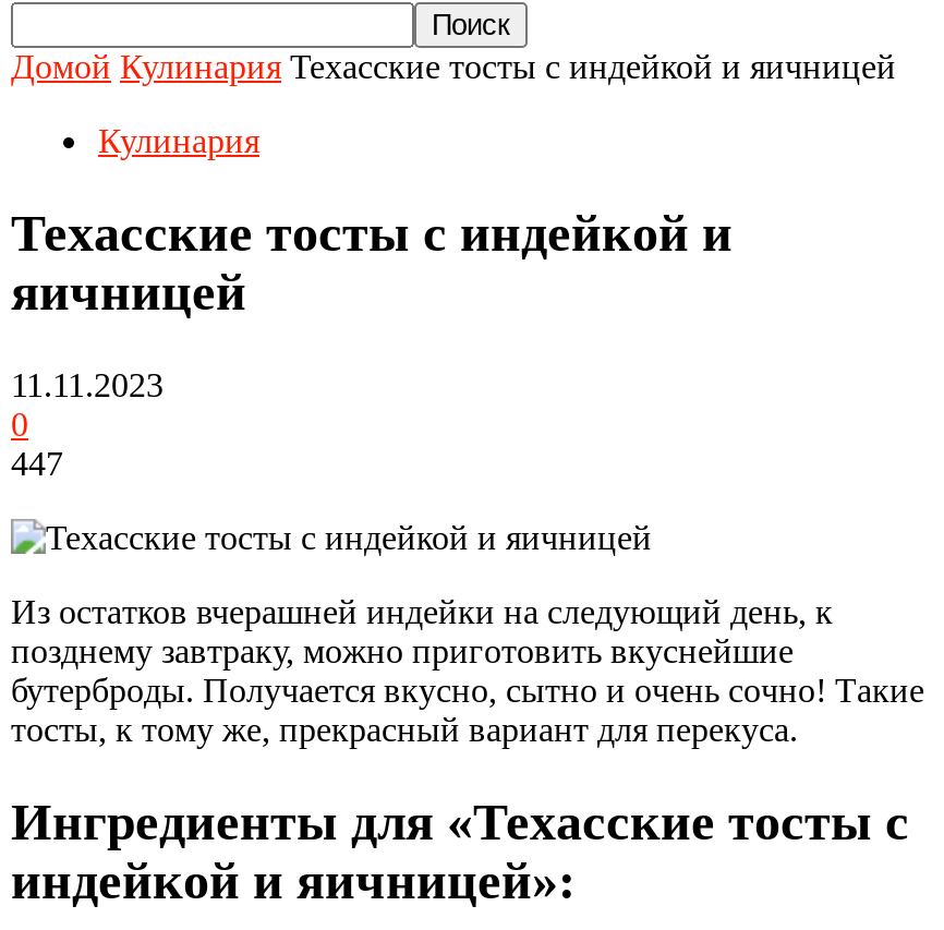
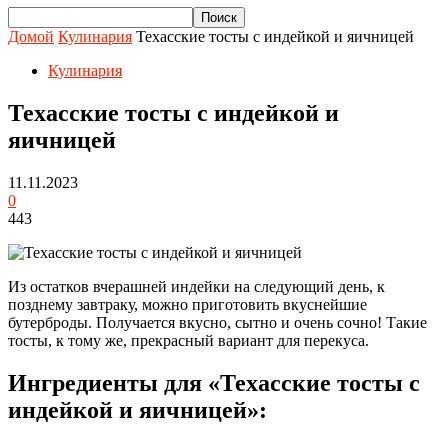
- 447
+ 443
